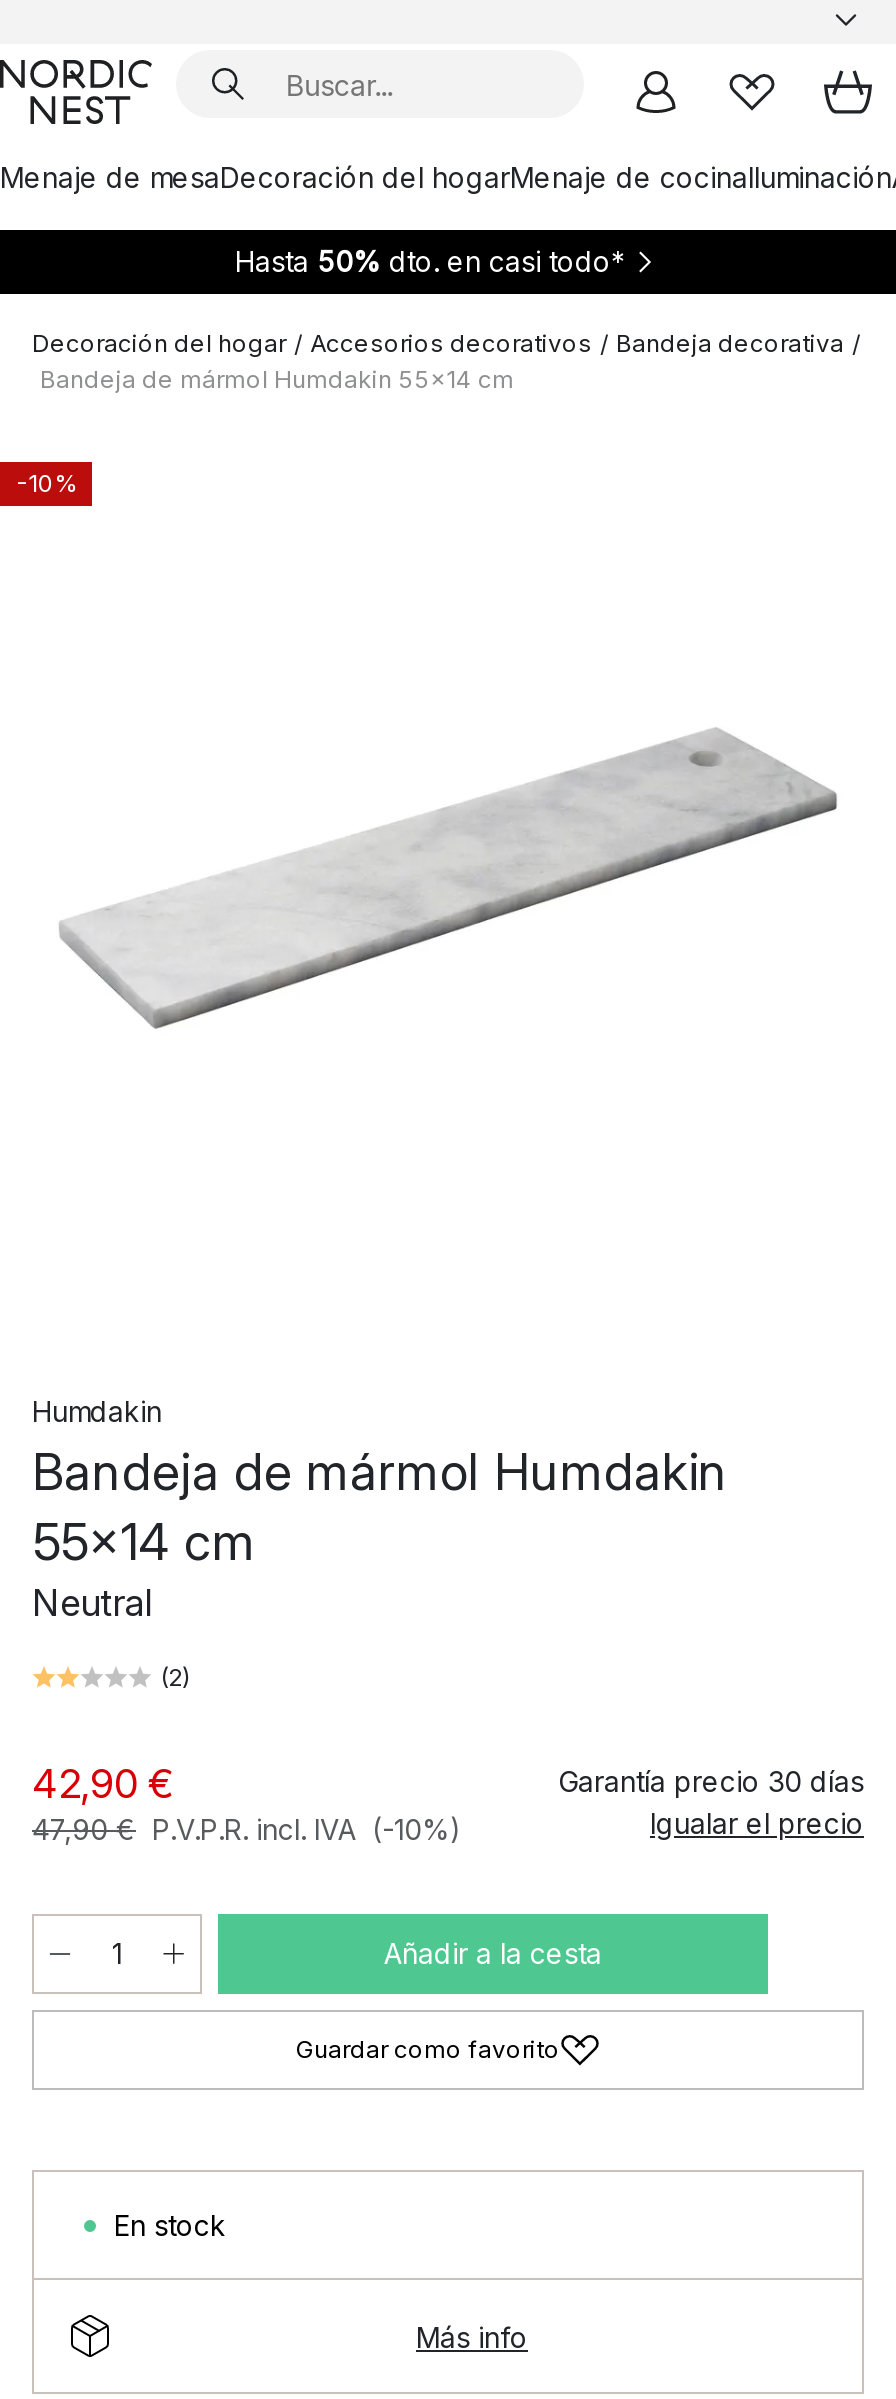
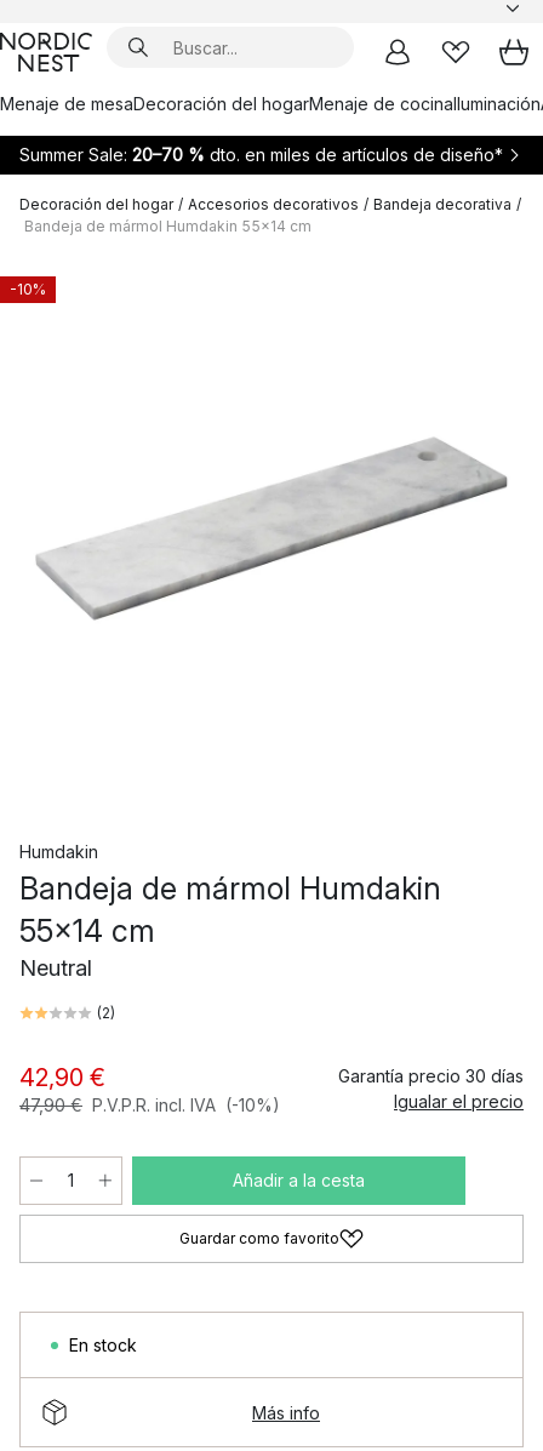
- Hasta 50% dto. en casi todo*
+ Summer Sale: 20–70 % dto. en miles de artículos de diseño*
